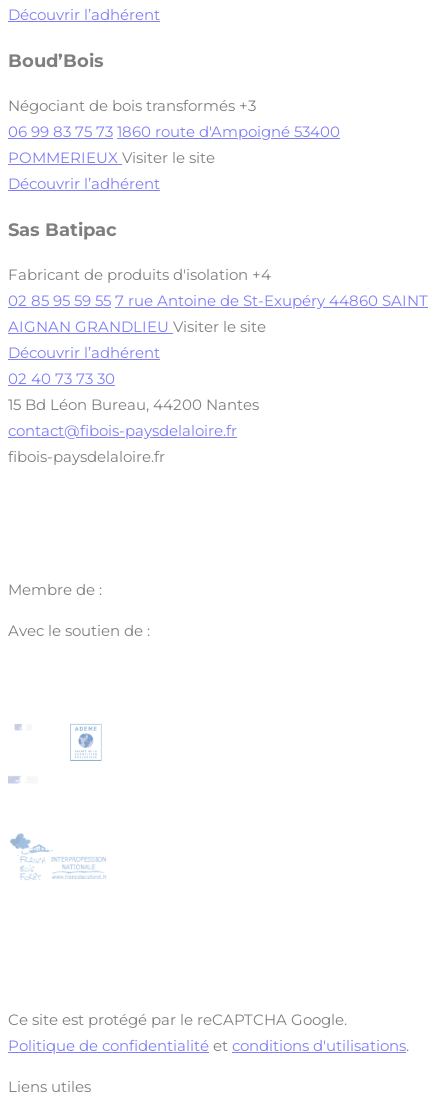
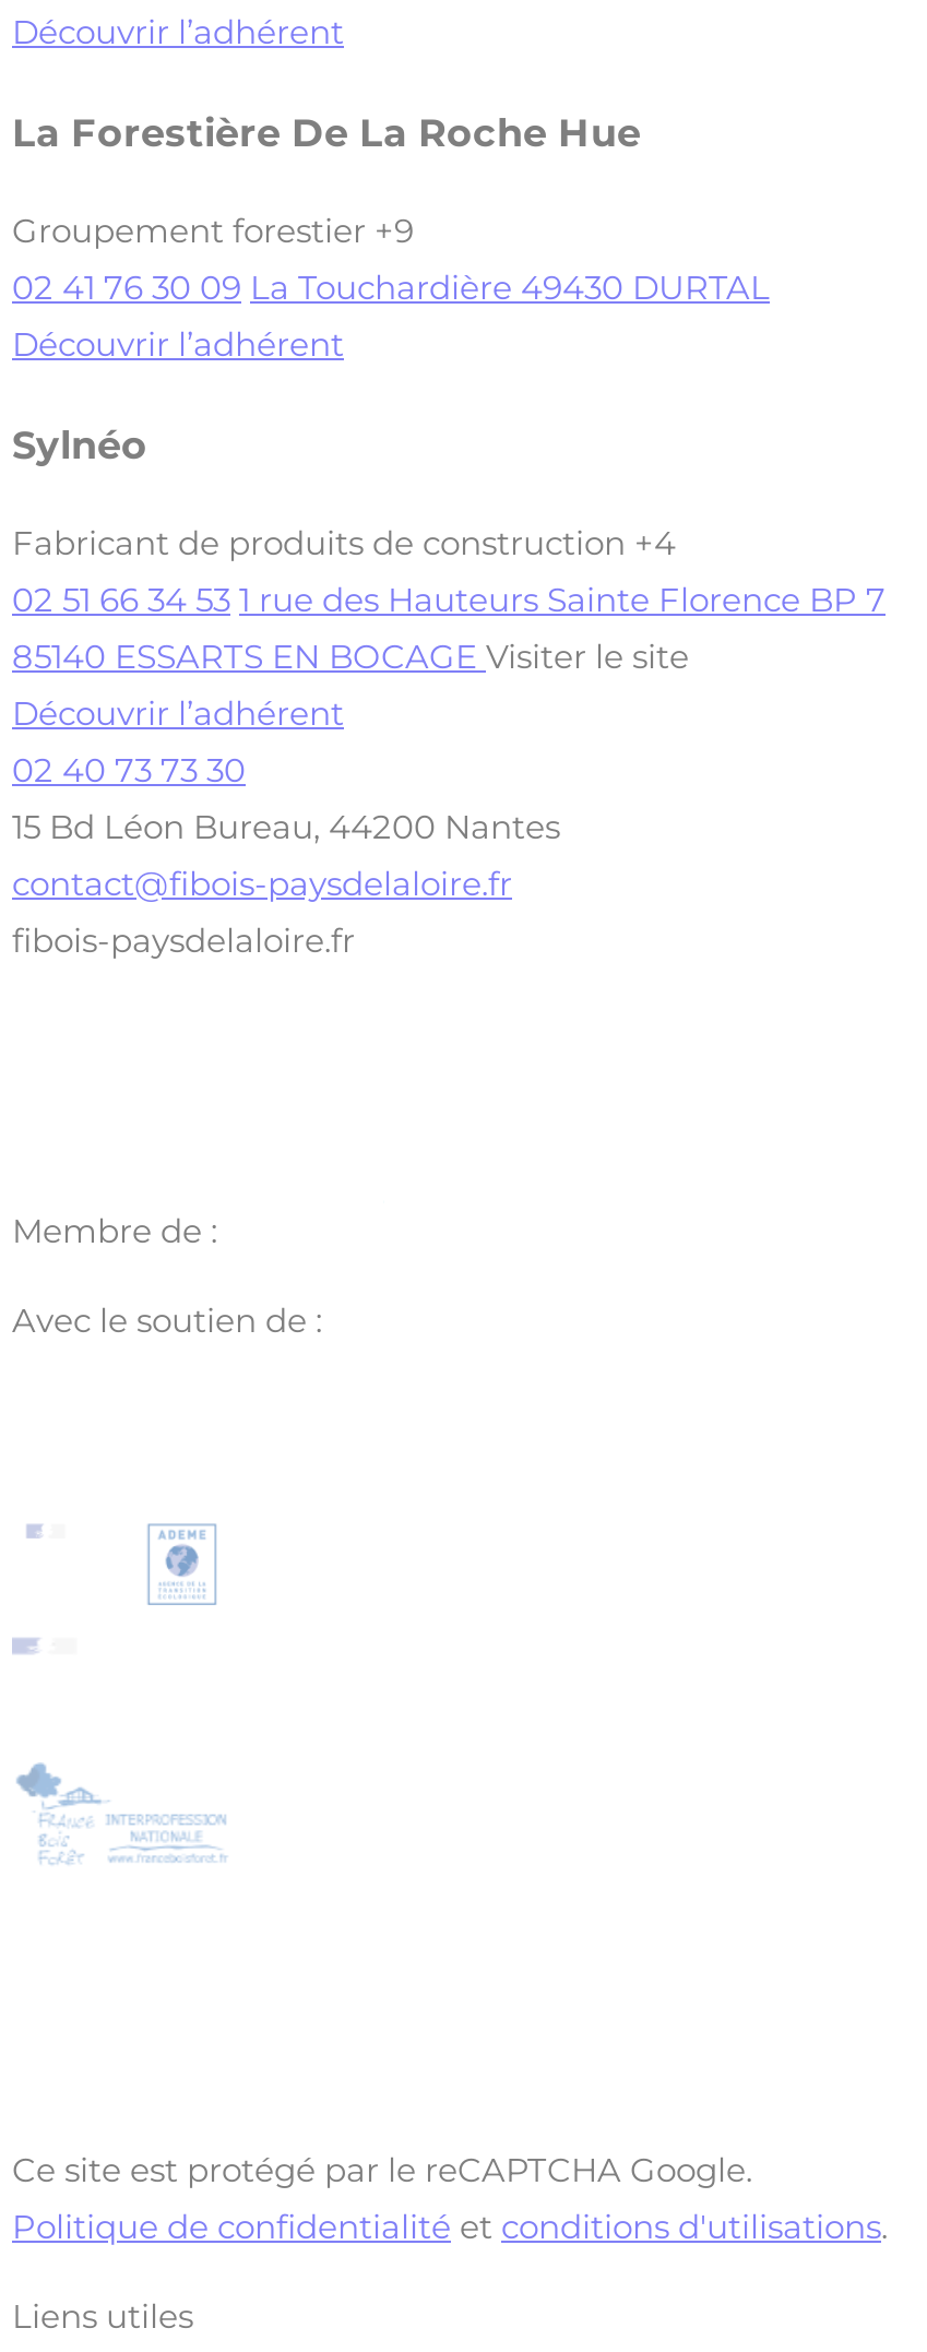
- Boud’Bois
+ La Forestière De La Roche Hue

- Négociant de bois transformés +3
- 06 99 83 75 73 1860 route d'Ampoigné 53400
- POMMERIEUX Visiter le site
+ Groupement forestier +9
+ 02 41 76 30 09 La Touchardière 49430 DURTAL

- Sas Batipac
+ Sylnéo

- Fabricant de produits d'isolation +4
- 02 85 95 59 55 7 rue Antoine de St-Exupéry 44860 SAINT
- AIGNAN GRANDLIEU Visiter le site
+ Fabricant de produits de construction +4
+ 02 51 66 34 53 1 rue des Hauteurs Sainte Florence BP 7
+ 85140 ESSARTS EN BOCAGE Visiter le site
